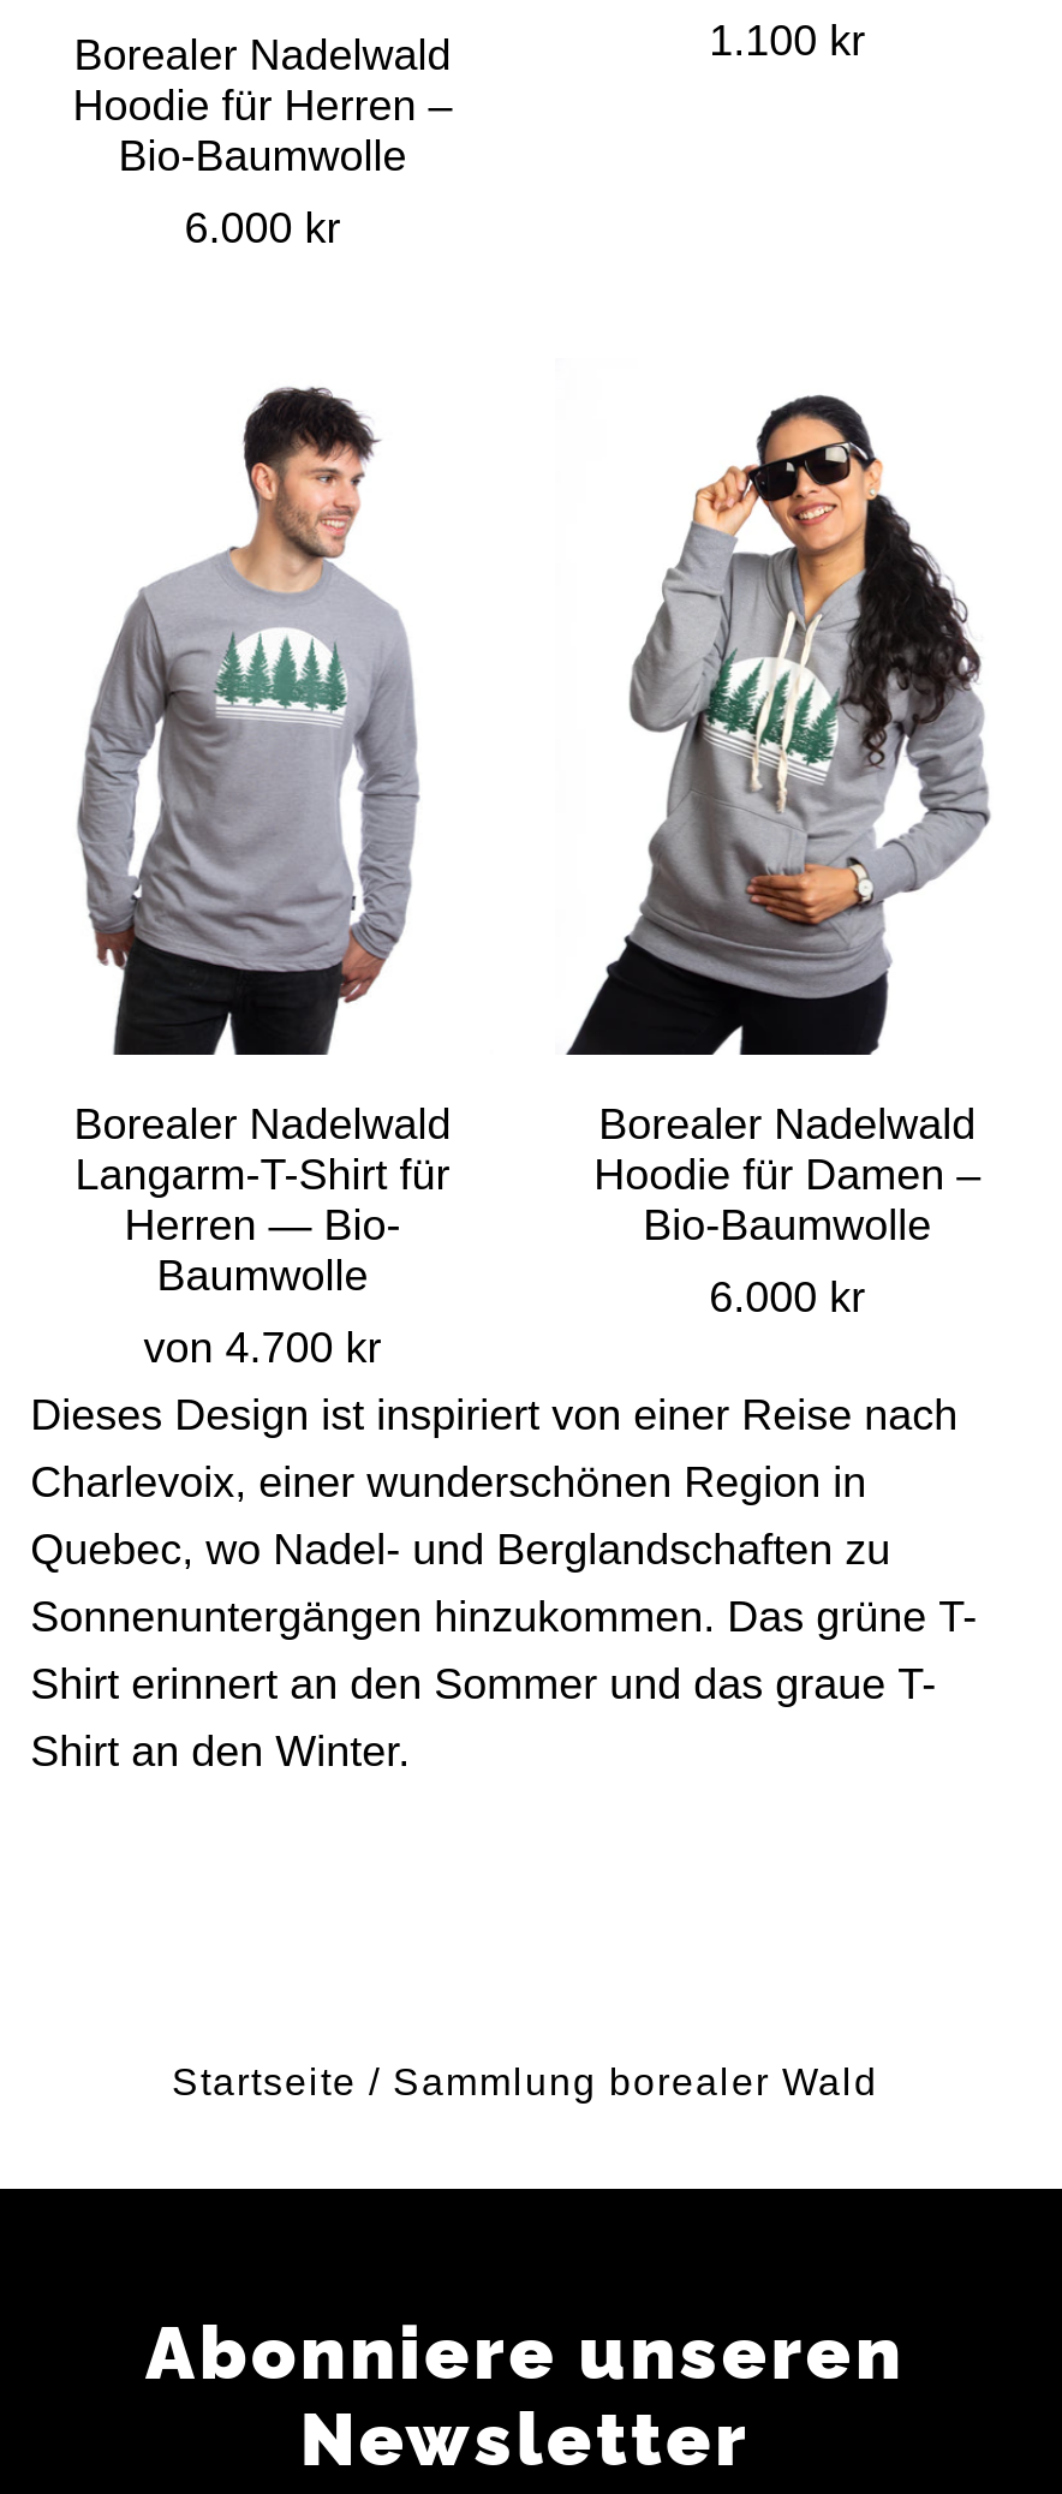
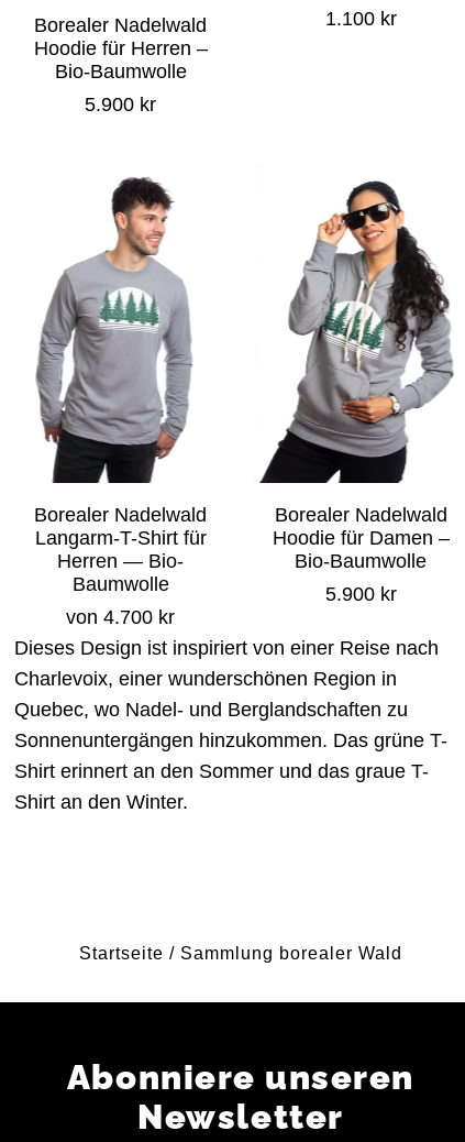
- 6.000 kr
+ 5.900 kr

- 6.000 kr
+ 5.900 kr
